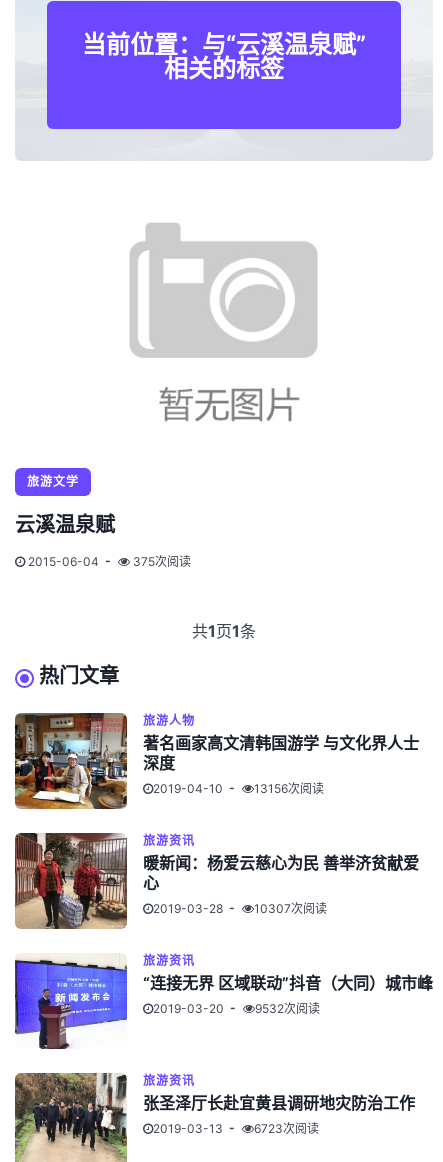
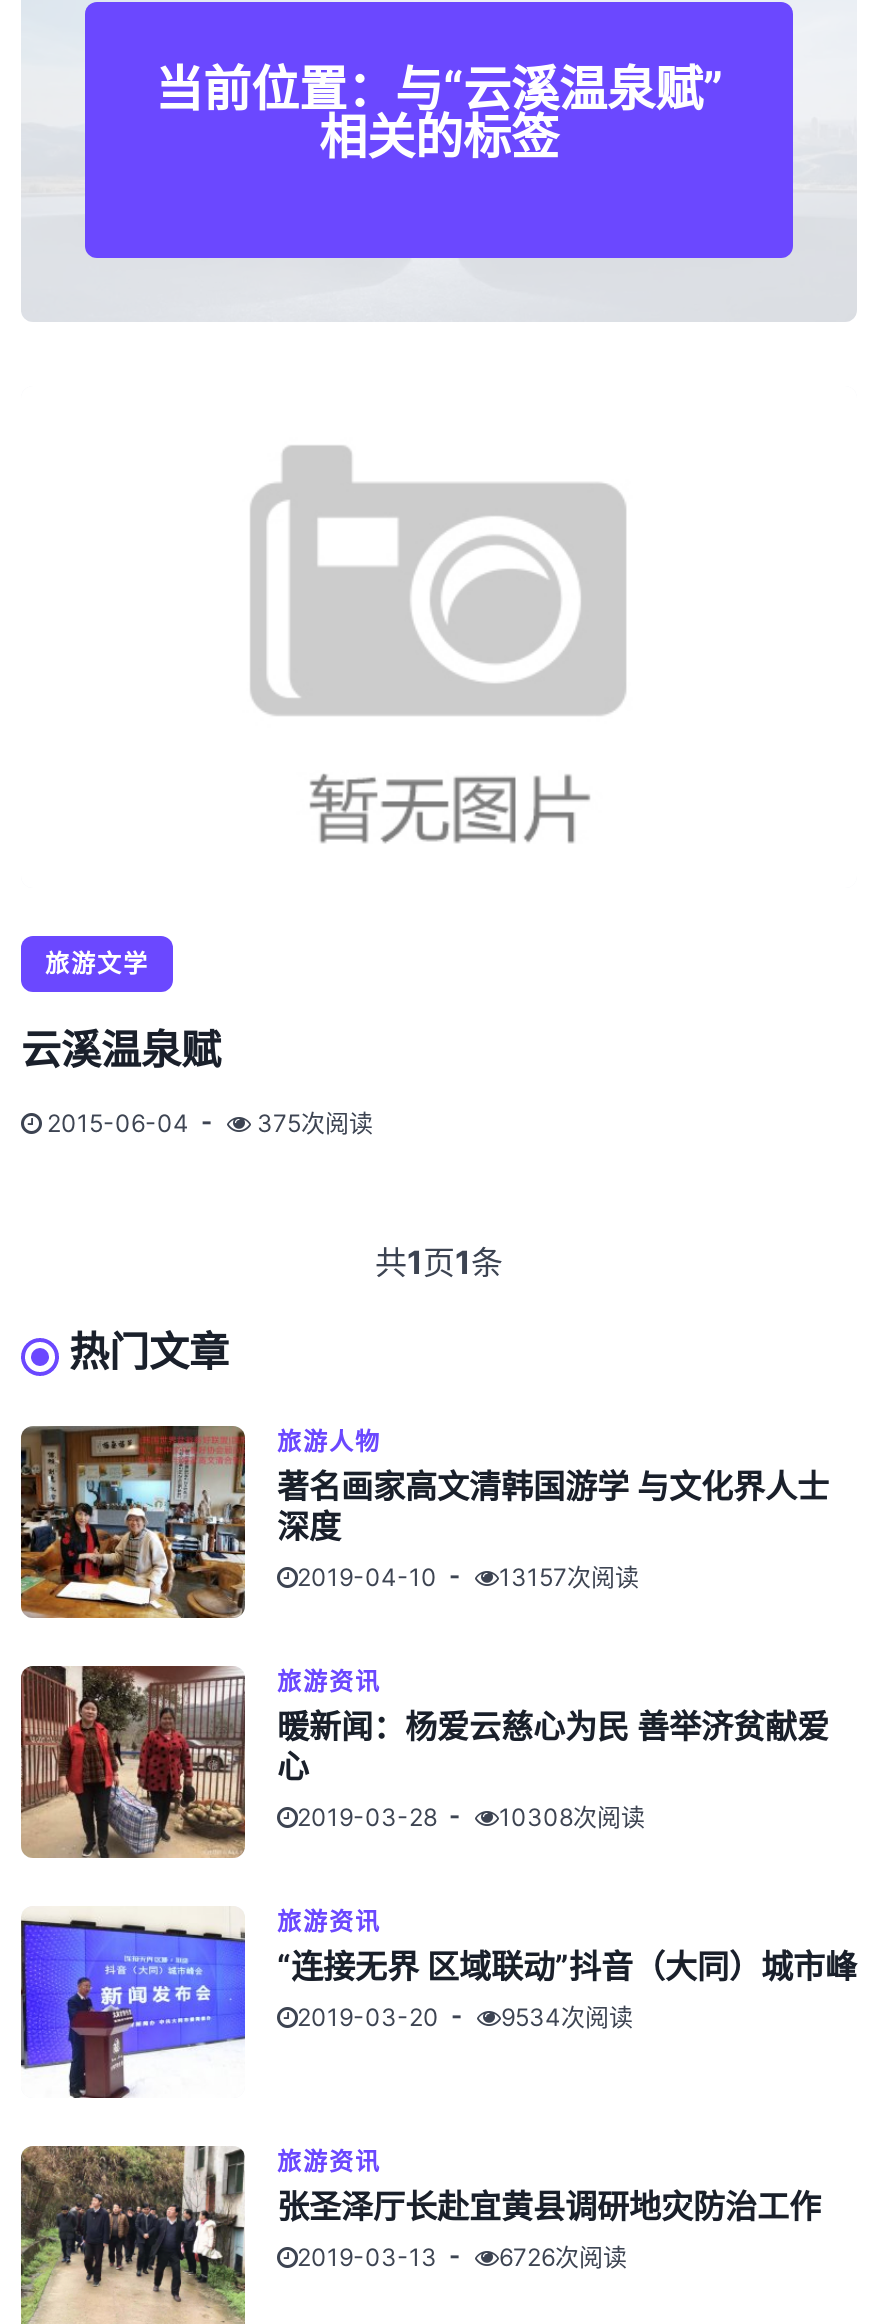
- 13156次阅读
+ 13157次阅读

- 10307次阅读
+ 10308次阅读

- 9532次阅读
+ 9534次阅读

- 6723次阅读
+ 6726次阅读
